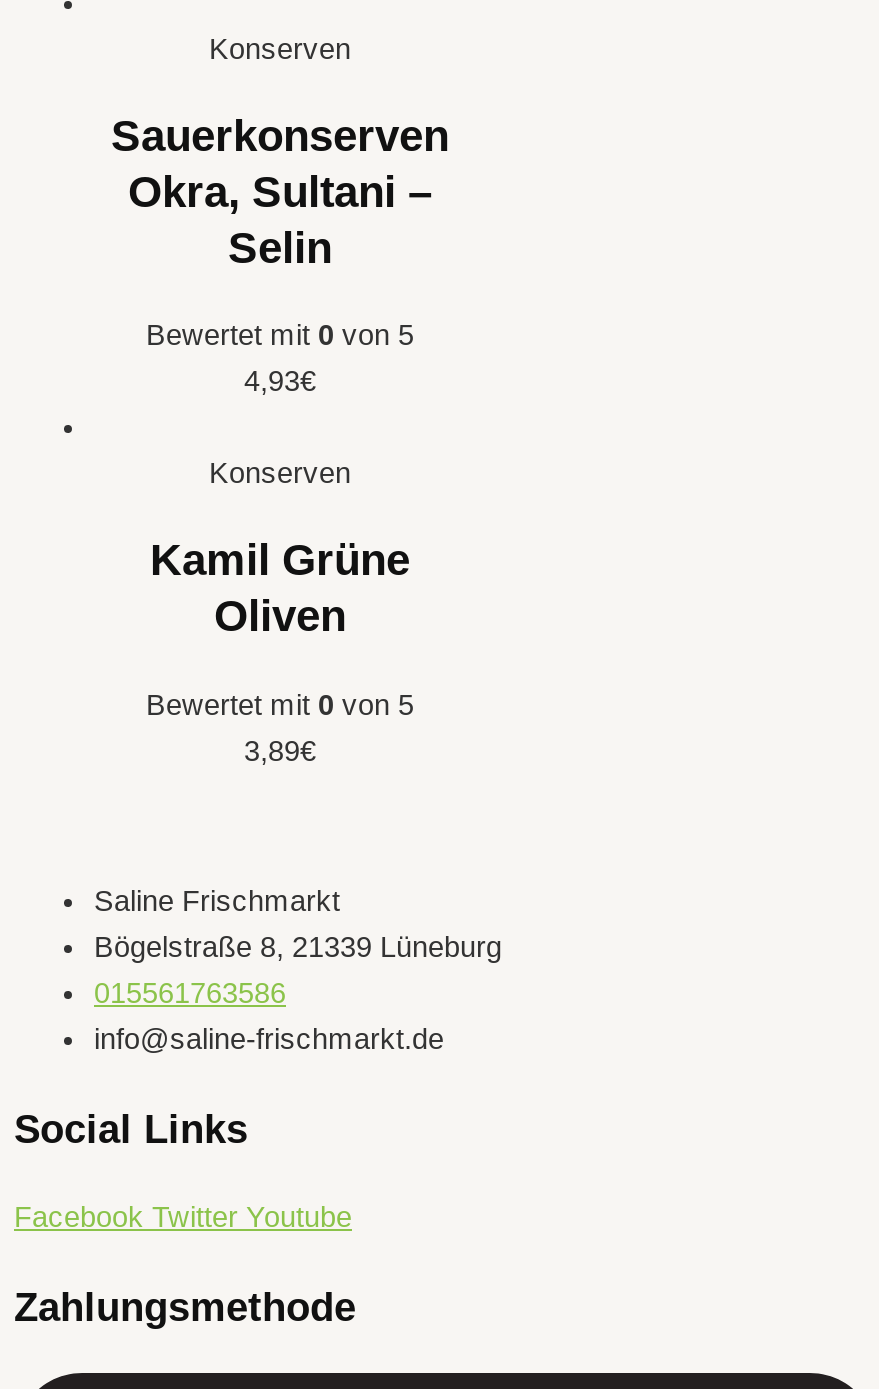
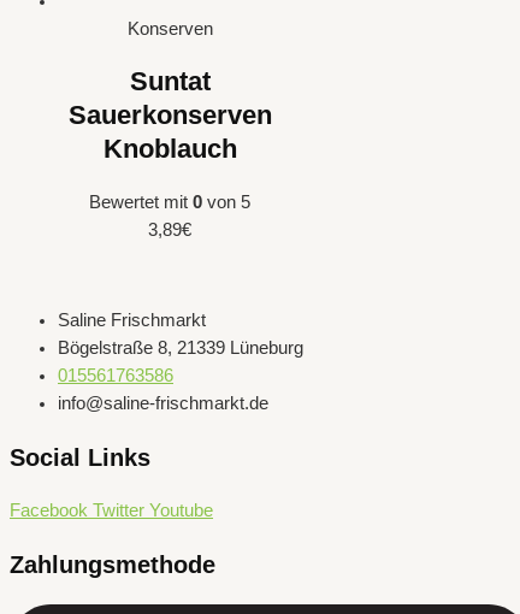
+ Suntat

moved down: Sauerkonserven

- Okra, Sultani –
- Selin
- Bewertet mit 0 von 5
- 4,93€
- Konserven
- Kamil Grüne
- Oliven
+ Knoblauch
